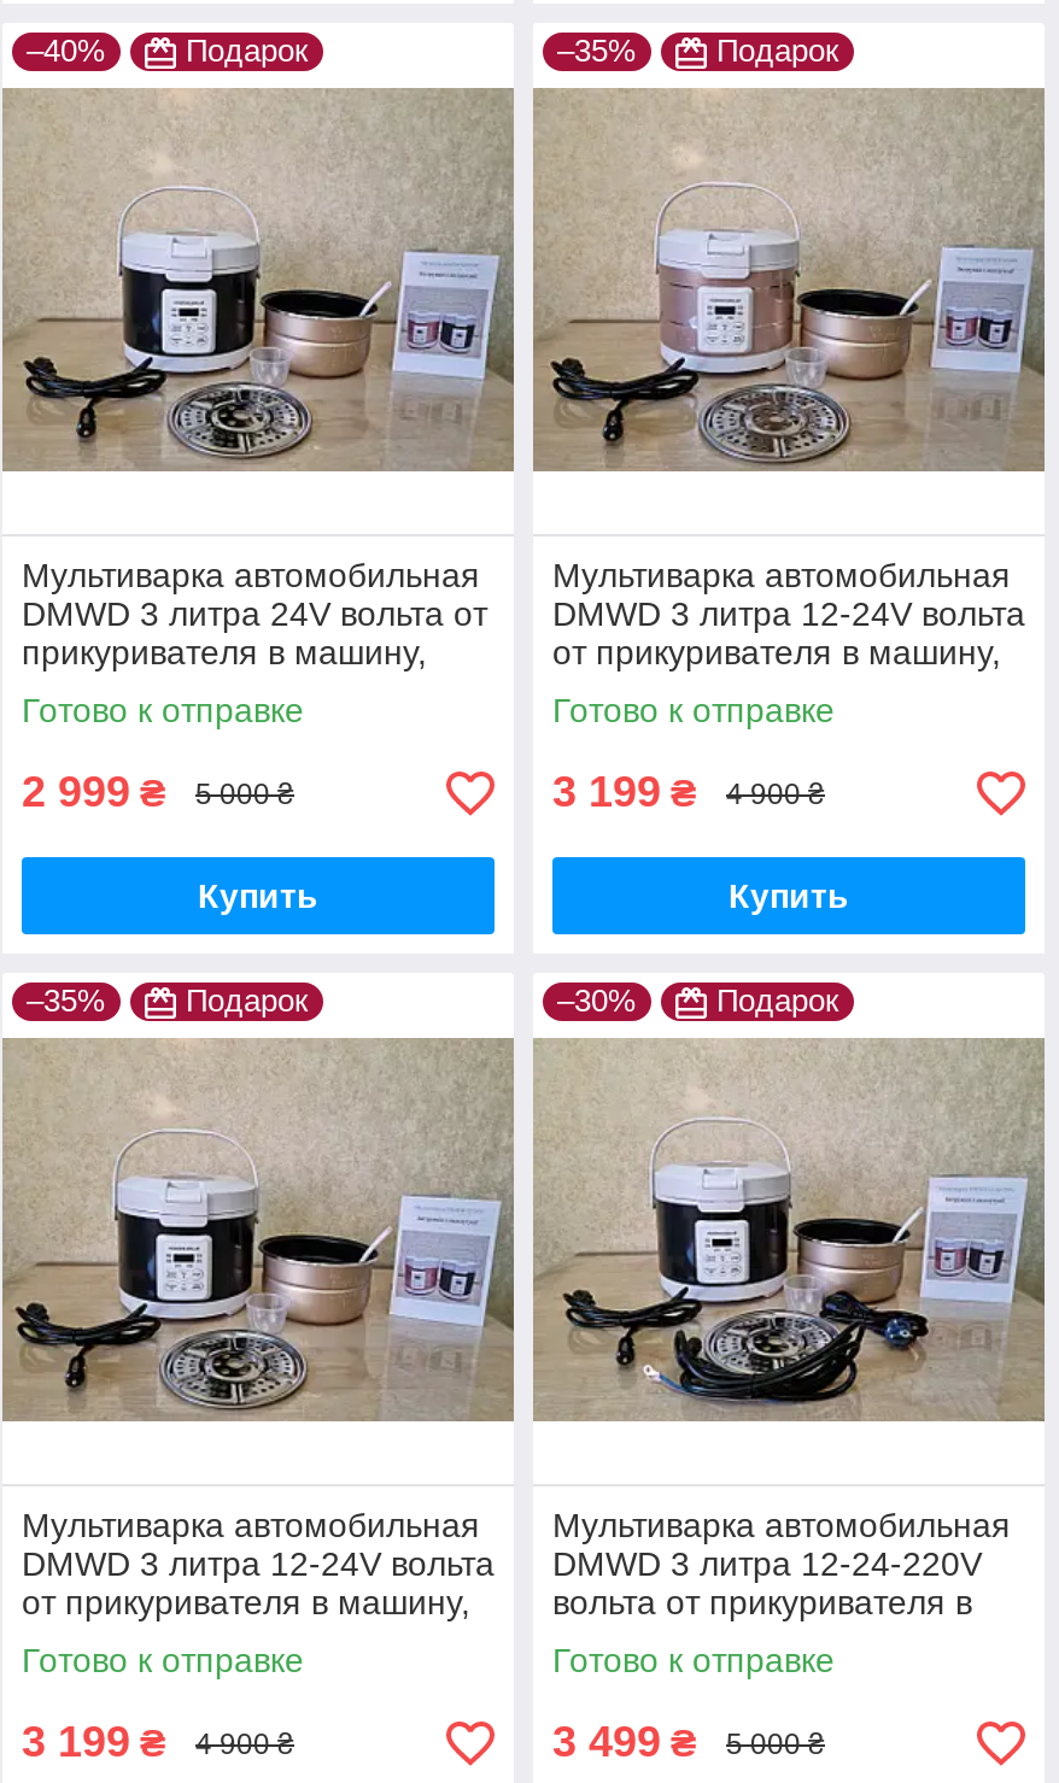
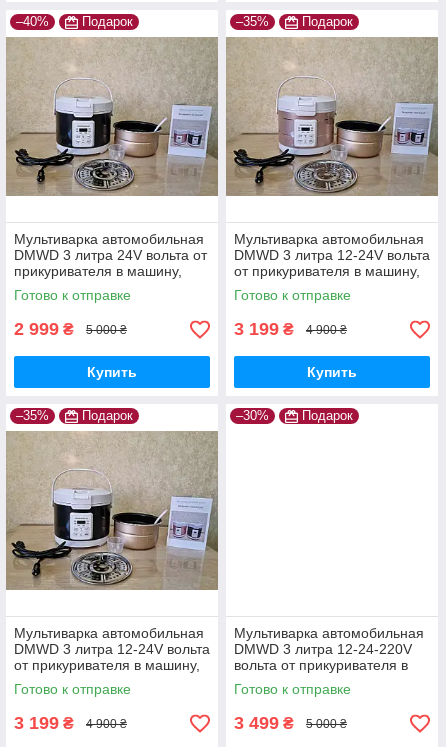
- [image]
